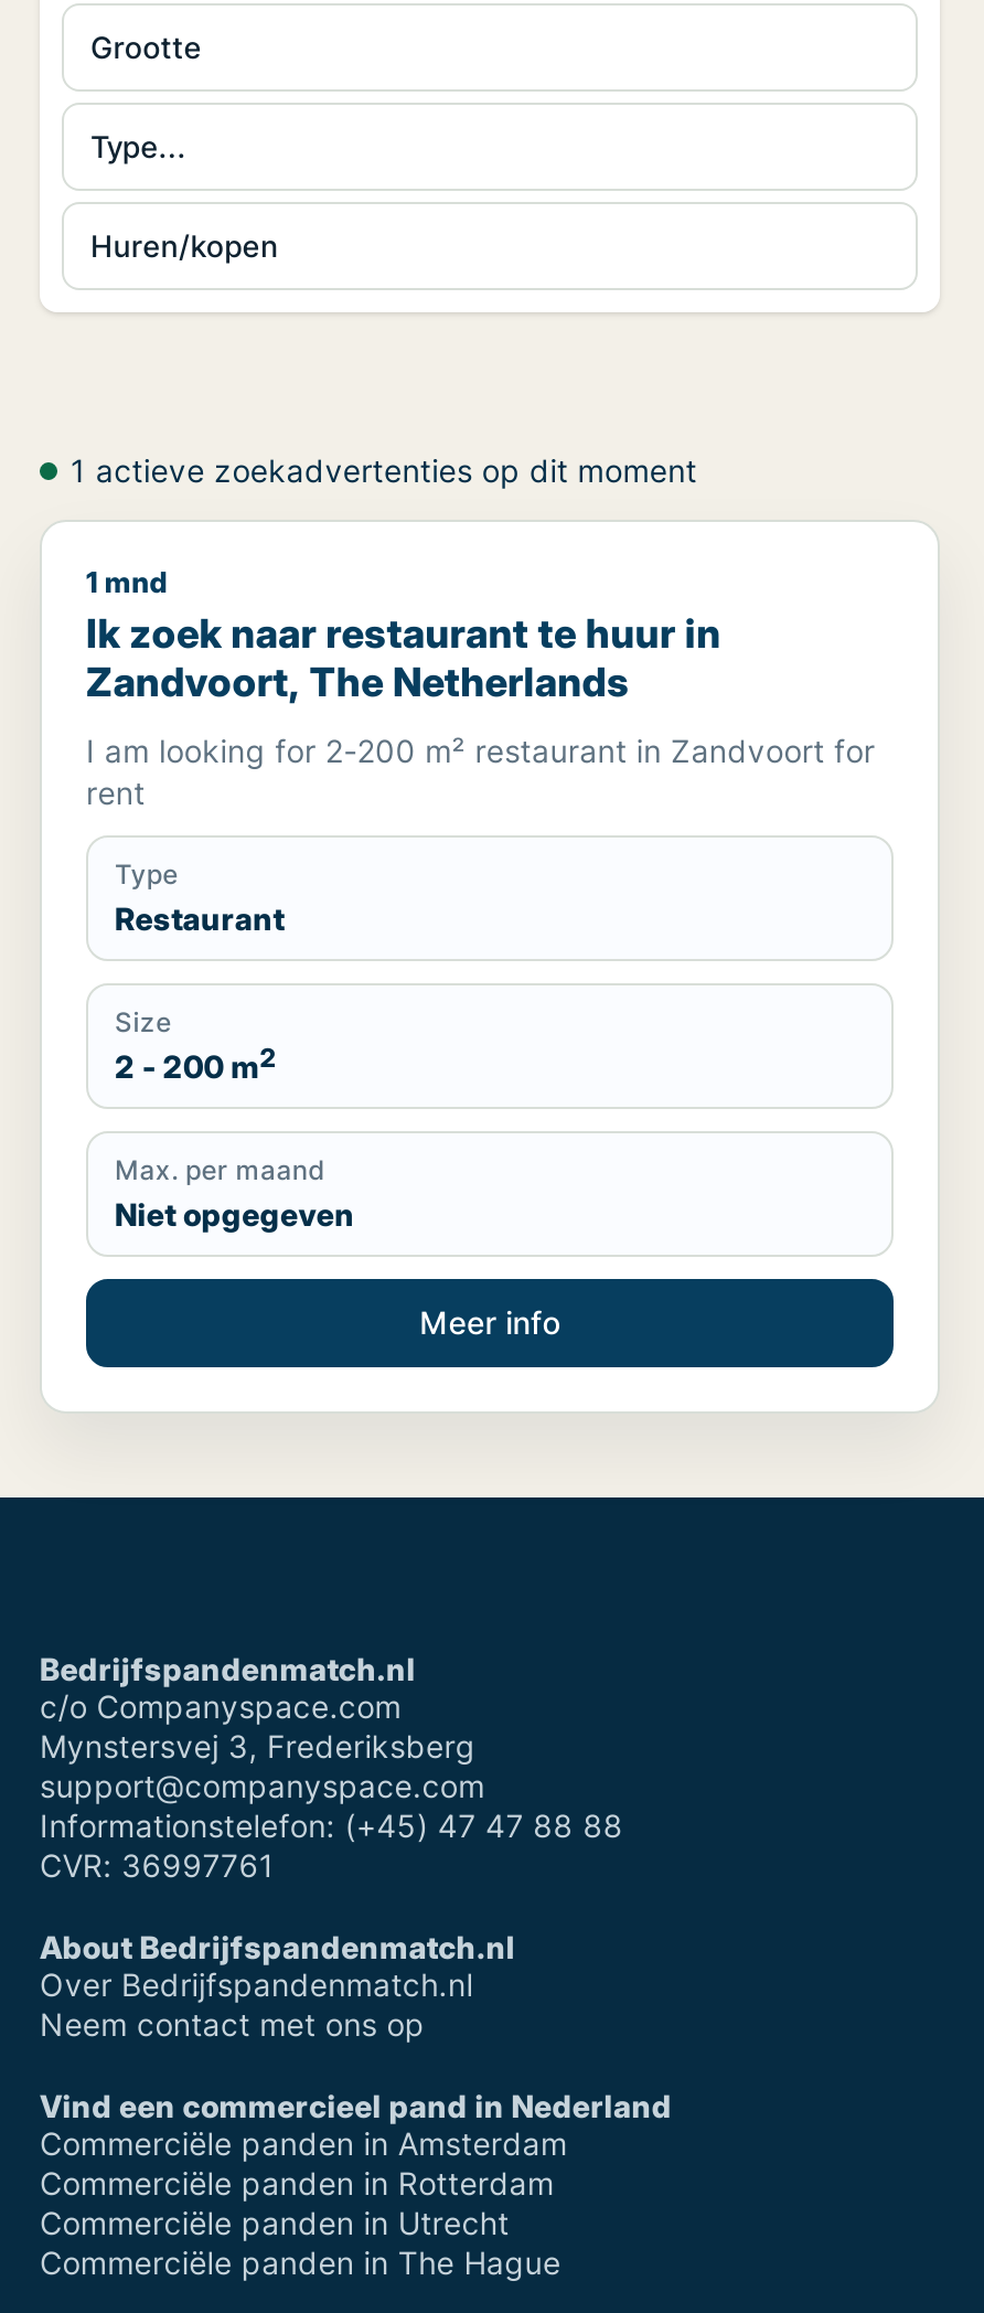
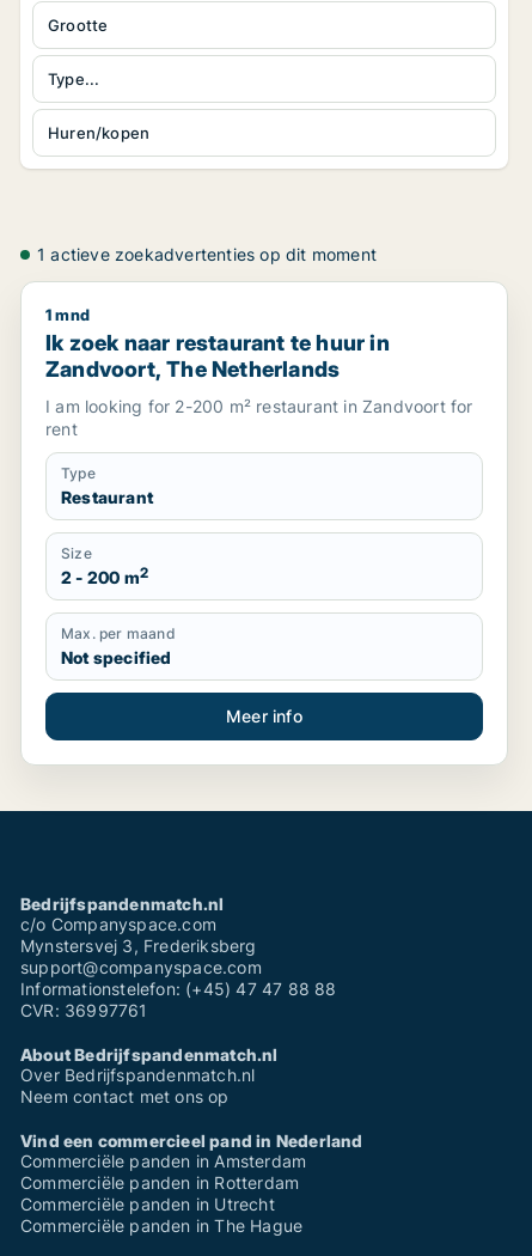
- Niet opgegeven
+ Not specified
